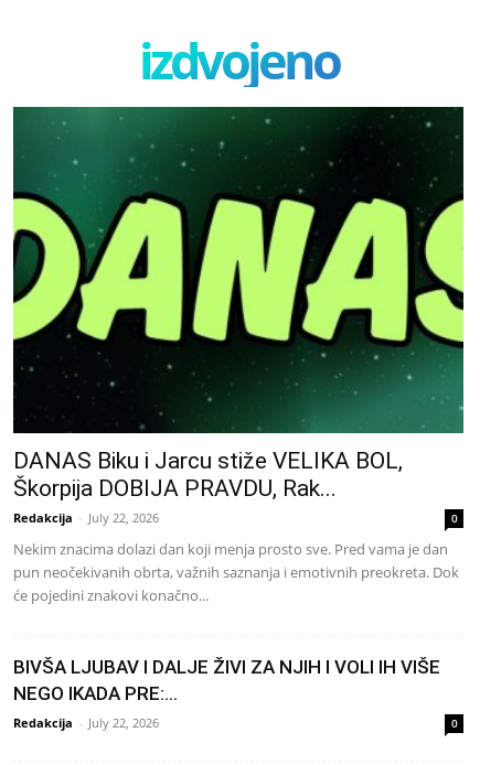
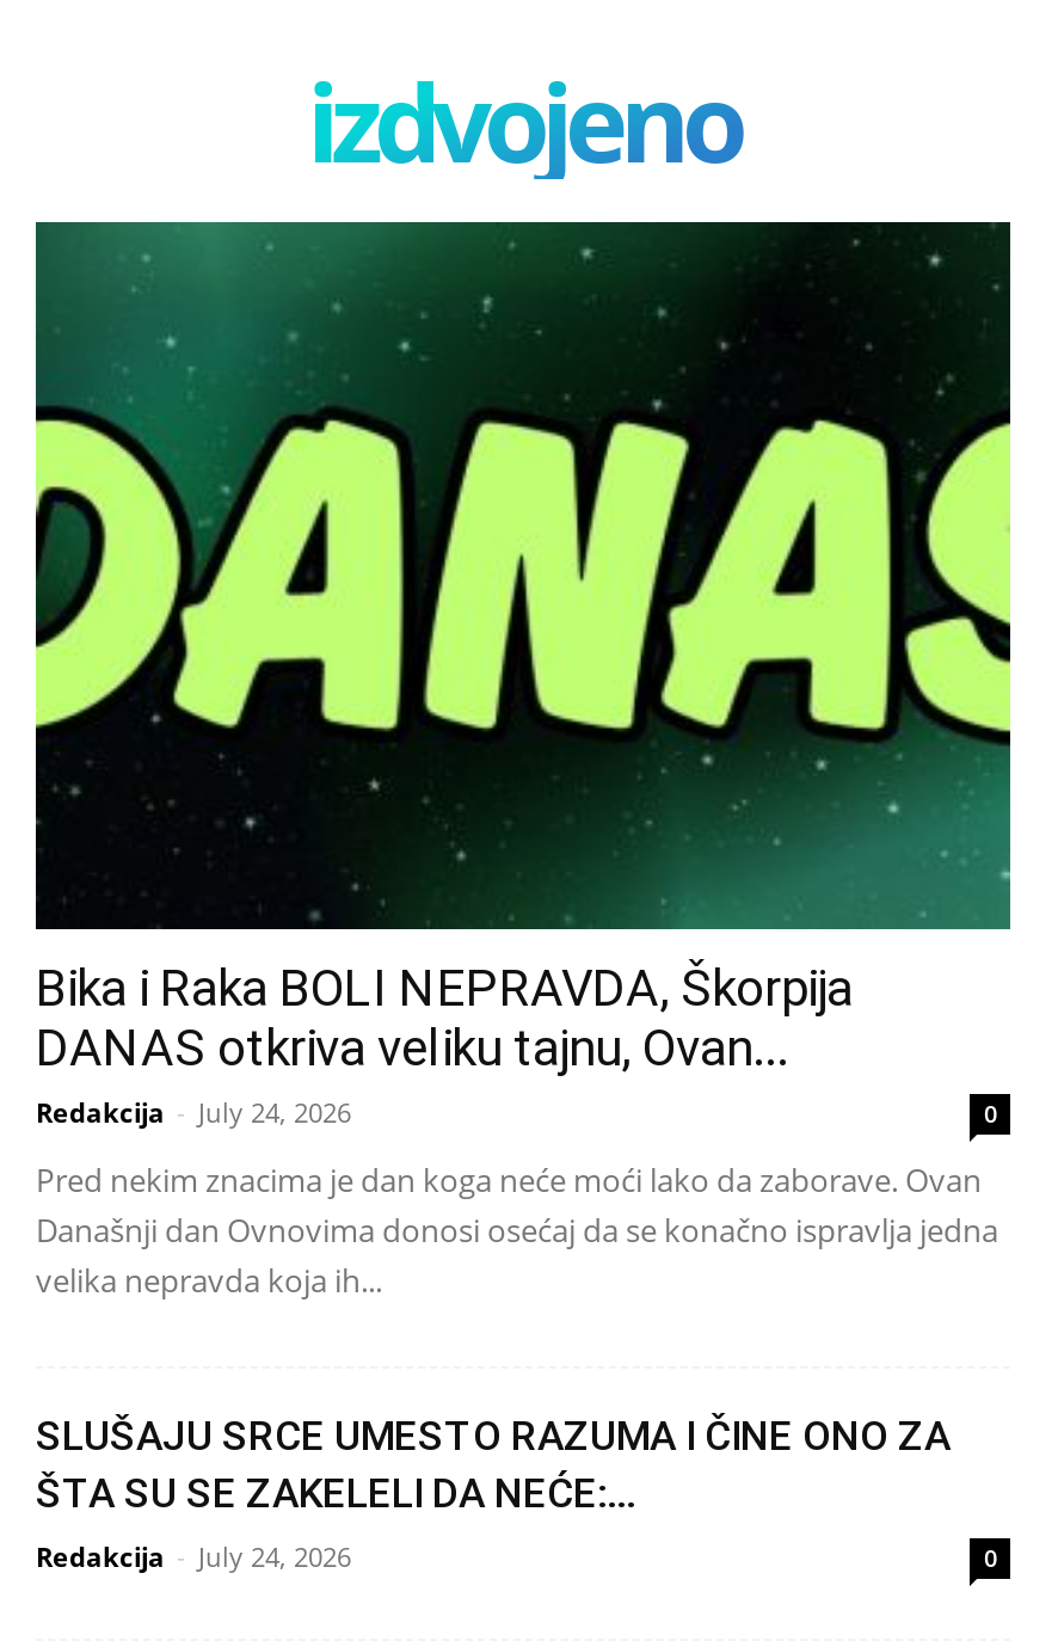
- DANAS Biku i Jarcu stiže VELIKA BOL,
- Škorpija DOBIJA PRAVDU, Rak...
- Redakcija - July 22, 2026
+ Bika i Raka BOLI NEPRAVDA, Škorpija
+ DANAS otkriva veliku tajnu, Ovan...
+ Redakcija - July 24, 2026

- Nekim znacima dolazi dan koji menja prosto sve. Pred vama je dan
- pun neočekivanih obrta, važnih saznanja i emotivnih preokreta. Dok
- će pojedini znakovi konačno...
+ Pred nekim znacima je dan koga neće moći lako da zaborave. Ovan
+ Današnji dan Ovnovima donosi osećaj da se konačno ispravlja jedna
+ velika nepravda koja ih...

- BIVŠA LJUBAV I DALJE ŽIVI ZA NJIH I VOLI IH VIŠE
- NEGO IKADA PRE:...
- Redakcija - July 22, 2026
+ SLUŠAJU SRCE UMESTO RAZUMA I ČINE ONO ZA
+ ŠTA SU SE ZAKELELI DA NEĆE:...
+ Redakcija - July 24, 2026
